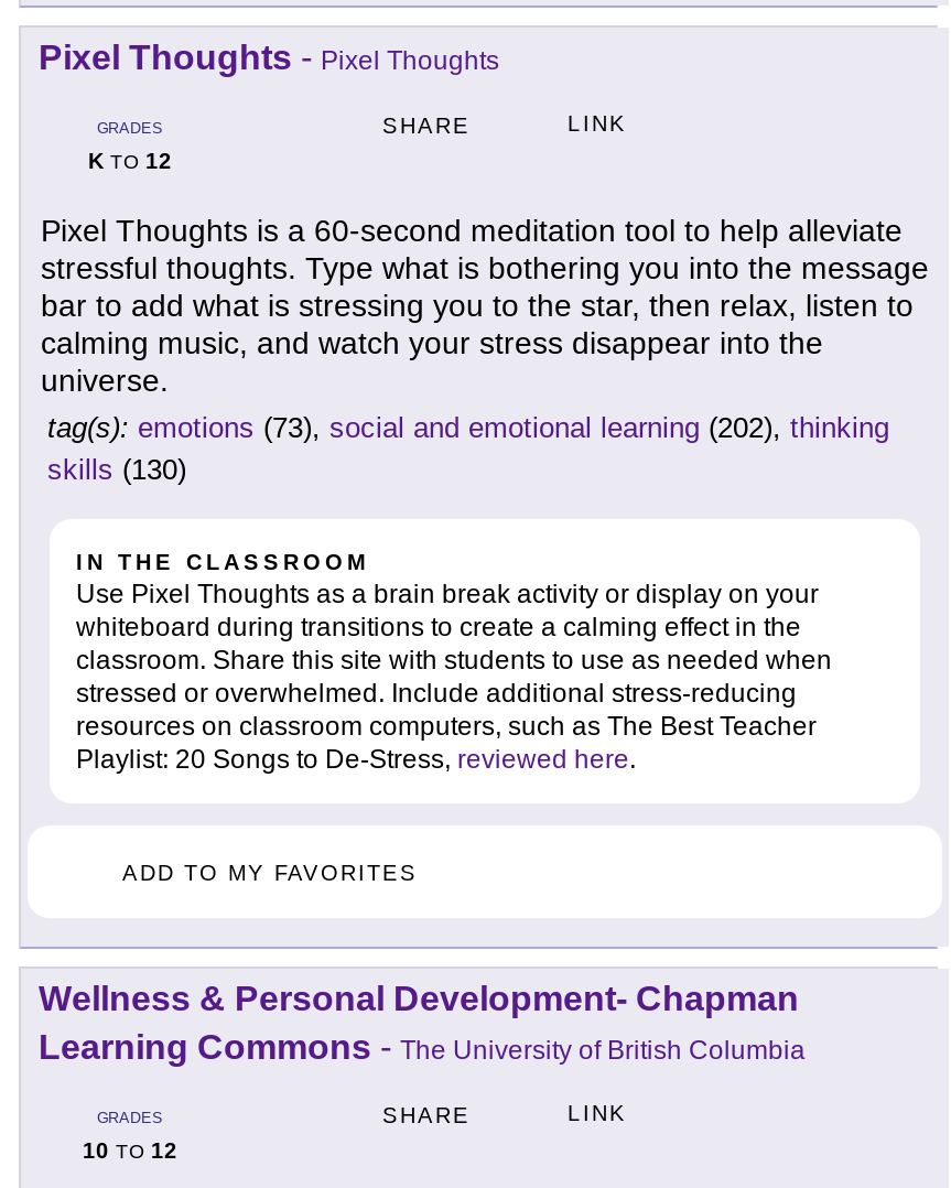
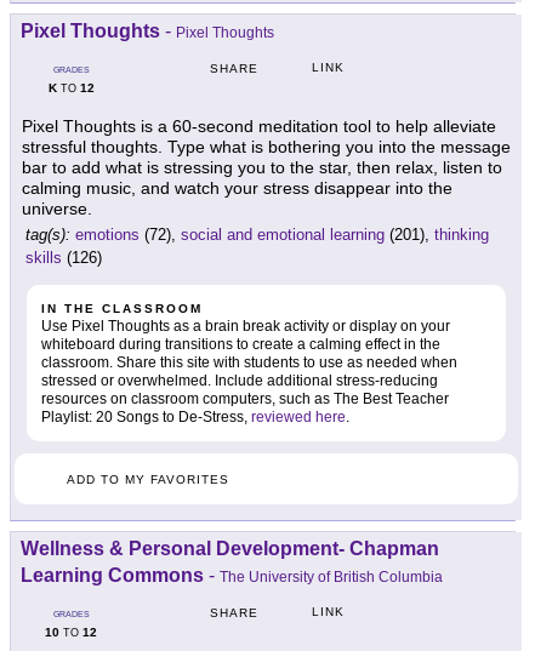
- tag(s): emotions (73), social and emotional learning (202), thinking
+ tag(s): emotions (72), social and emotional learning (201), thinking

- skills (130)
+ skills (126)
